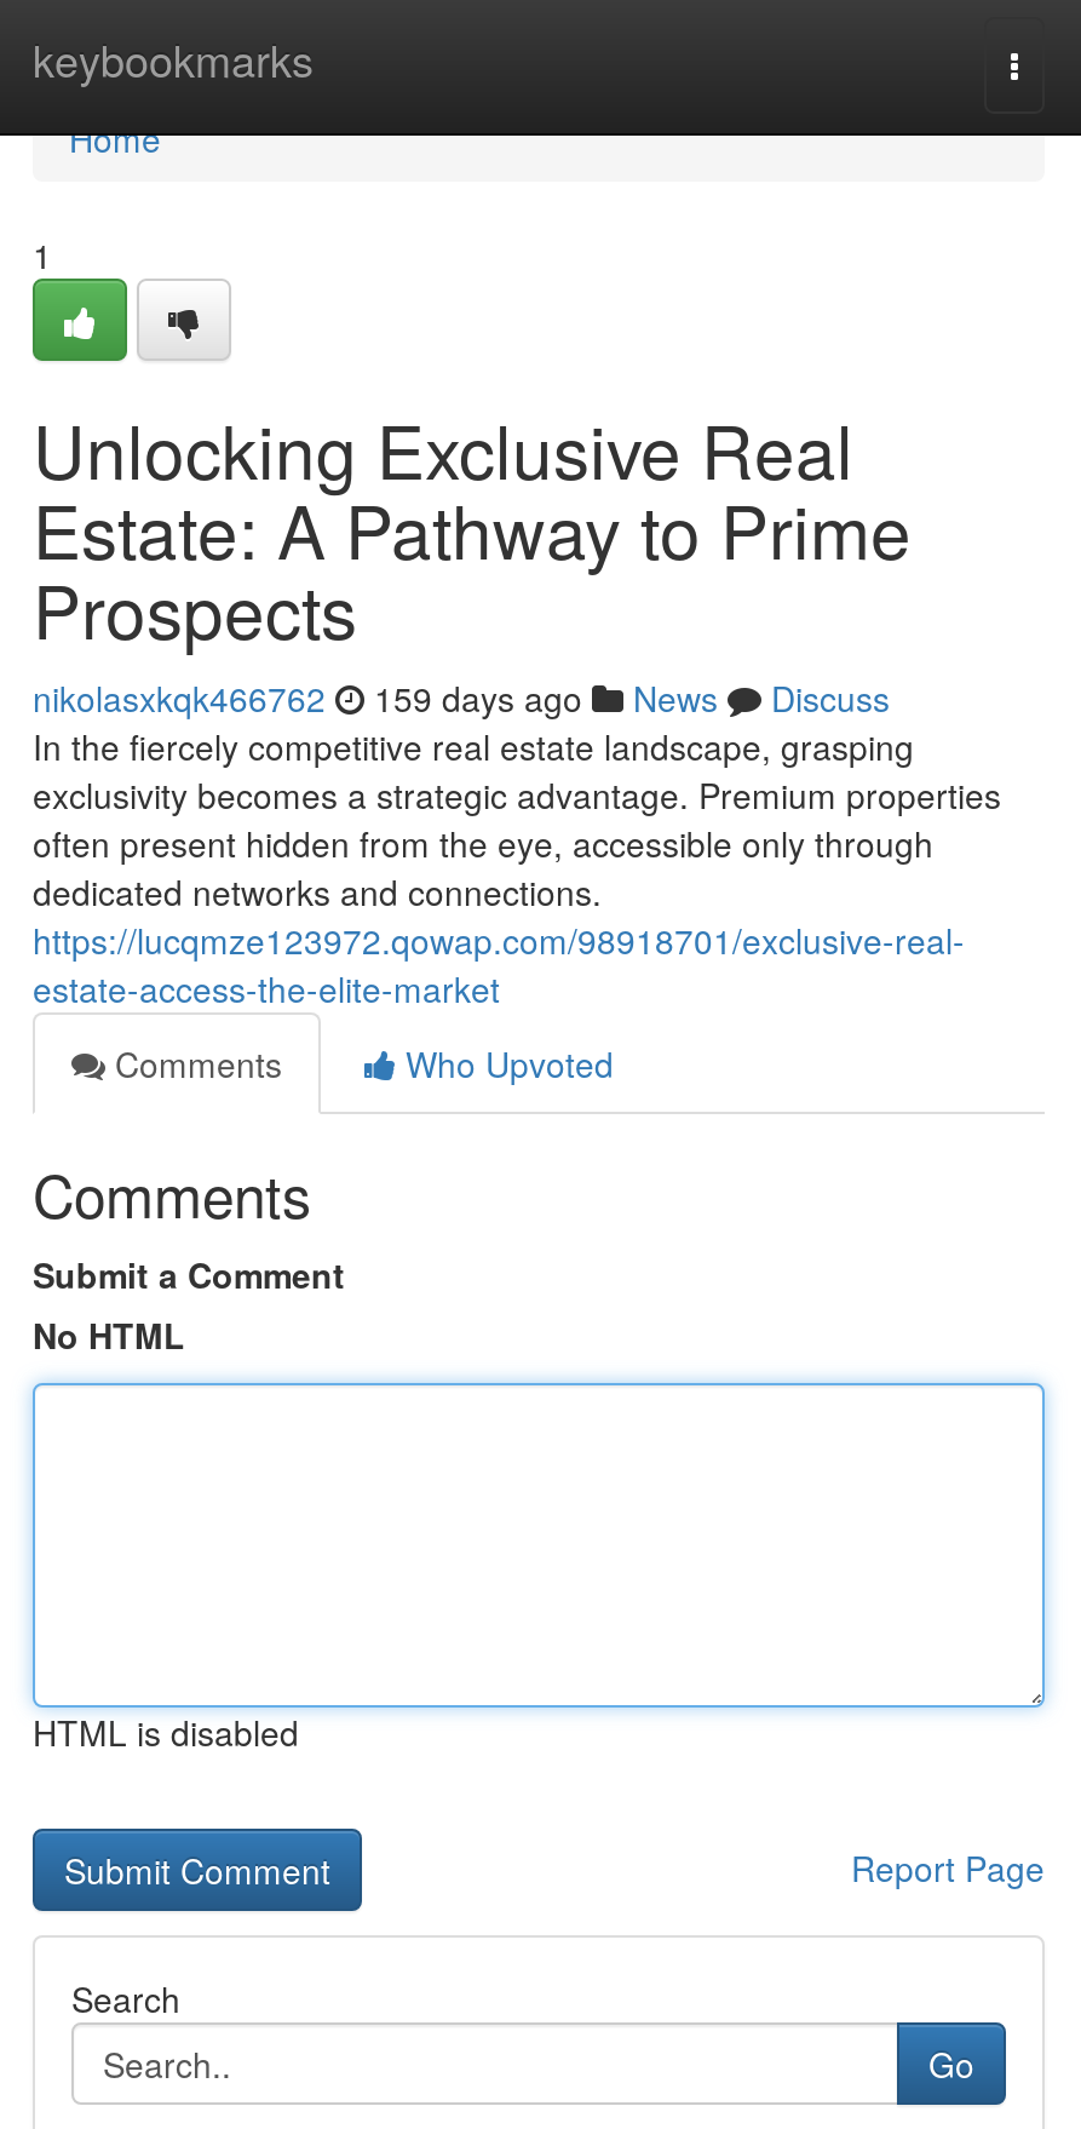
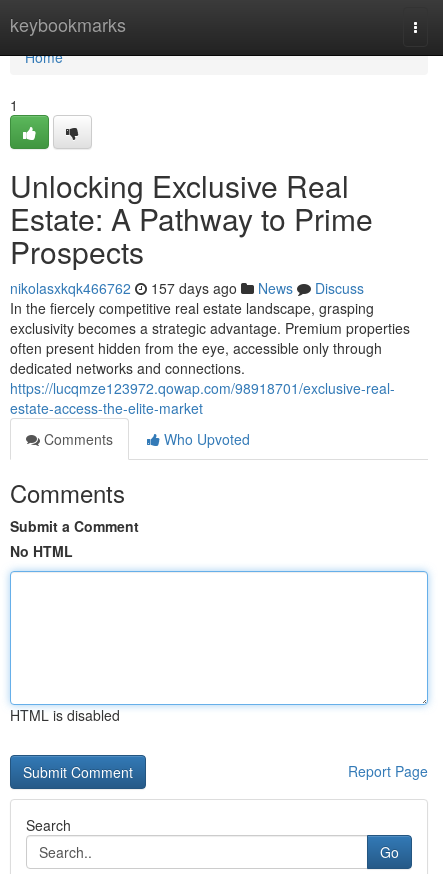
- nikolasxkqk466762 159 days ago News Discuss
+ nikolasxkqk466762 157 days ago News Discuss
